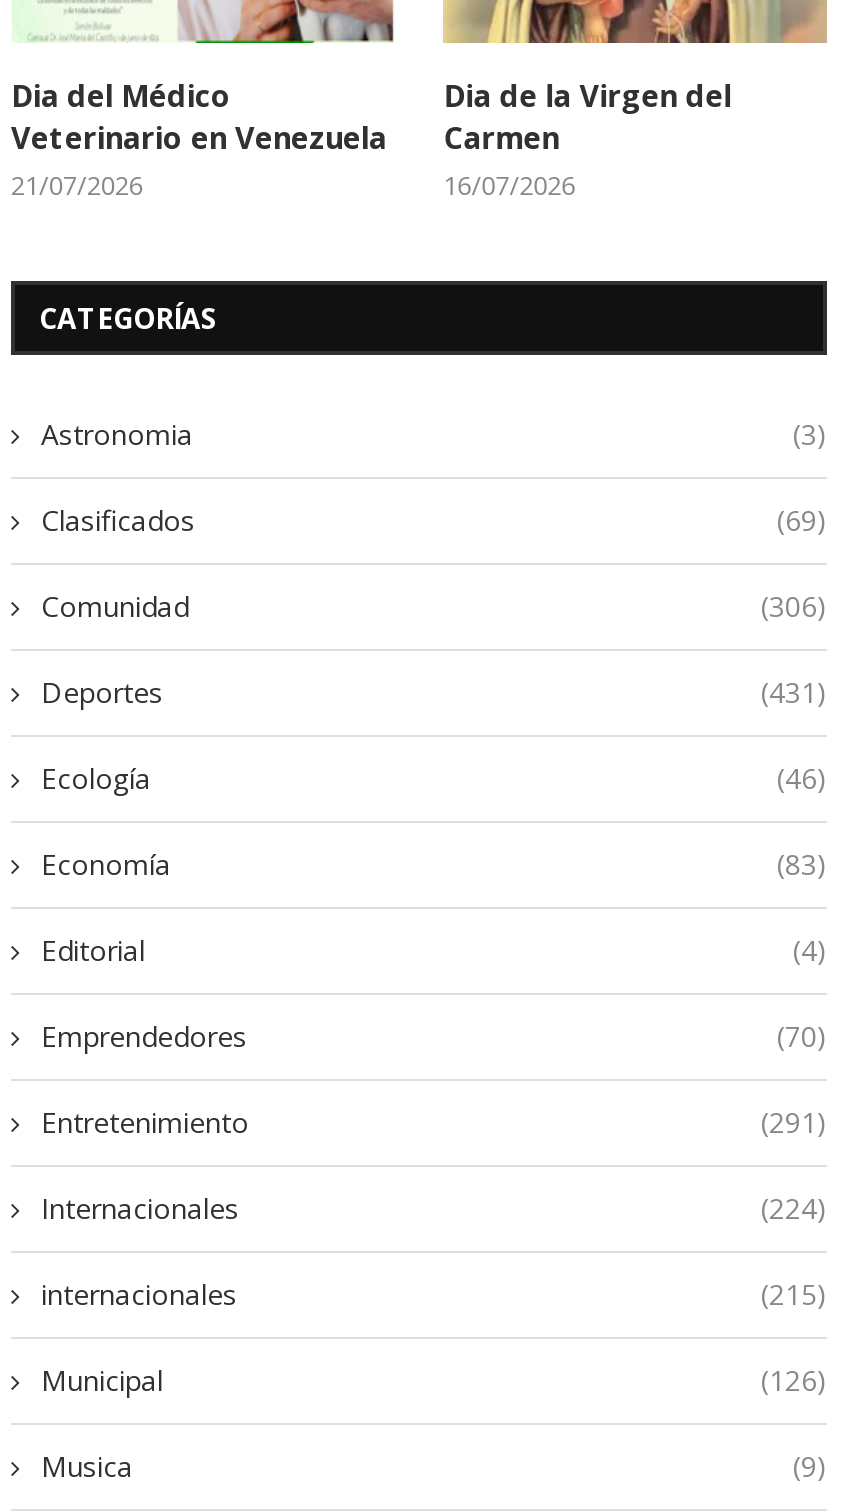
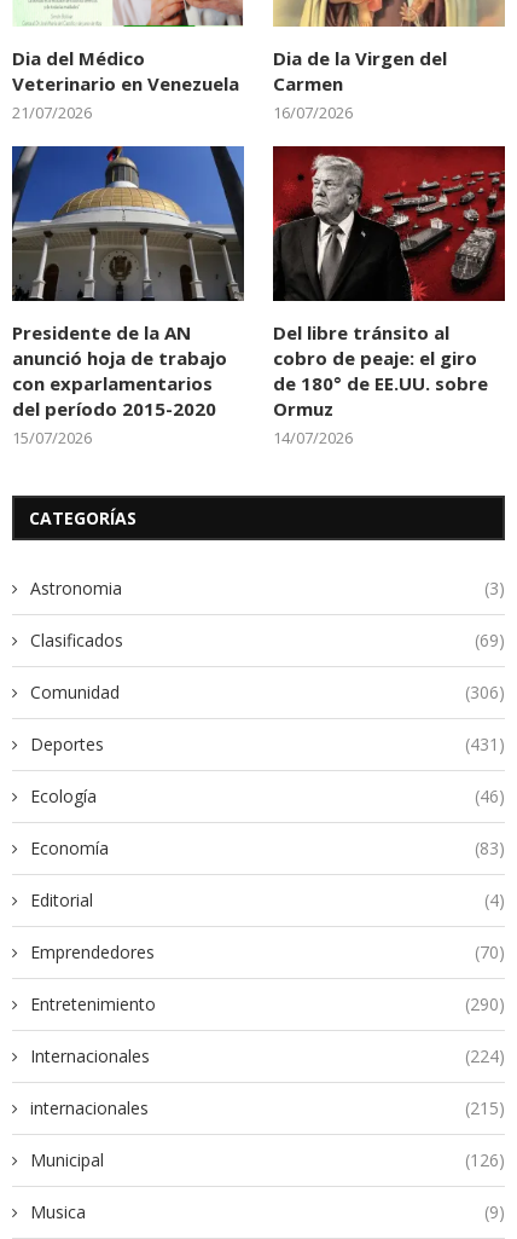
+ [image]
+ Presidente de la AN
+ anunció hoja de trabajo
+ con exparlamentarios
+ del período 2015-2020
+ 15/07/2026

+ [image]
+ Del libre tránsito al
+ cobro de peaje: el giro
+ de 180° de EE.UU. sobre
+ Ormuz
+ 14/07/2026

- (291)
+ (290)
